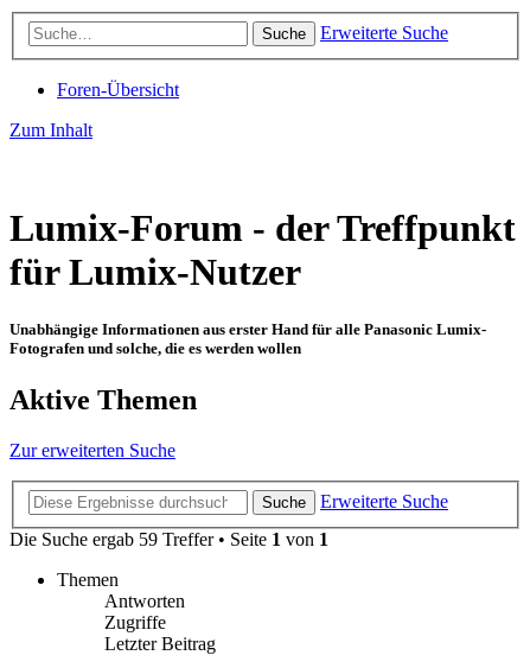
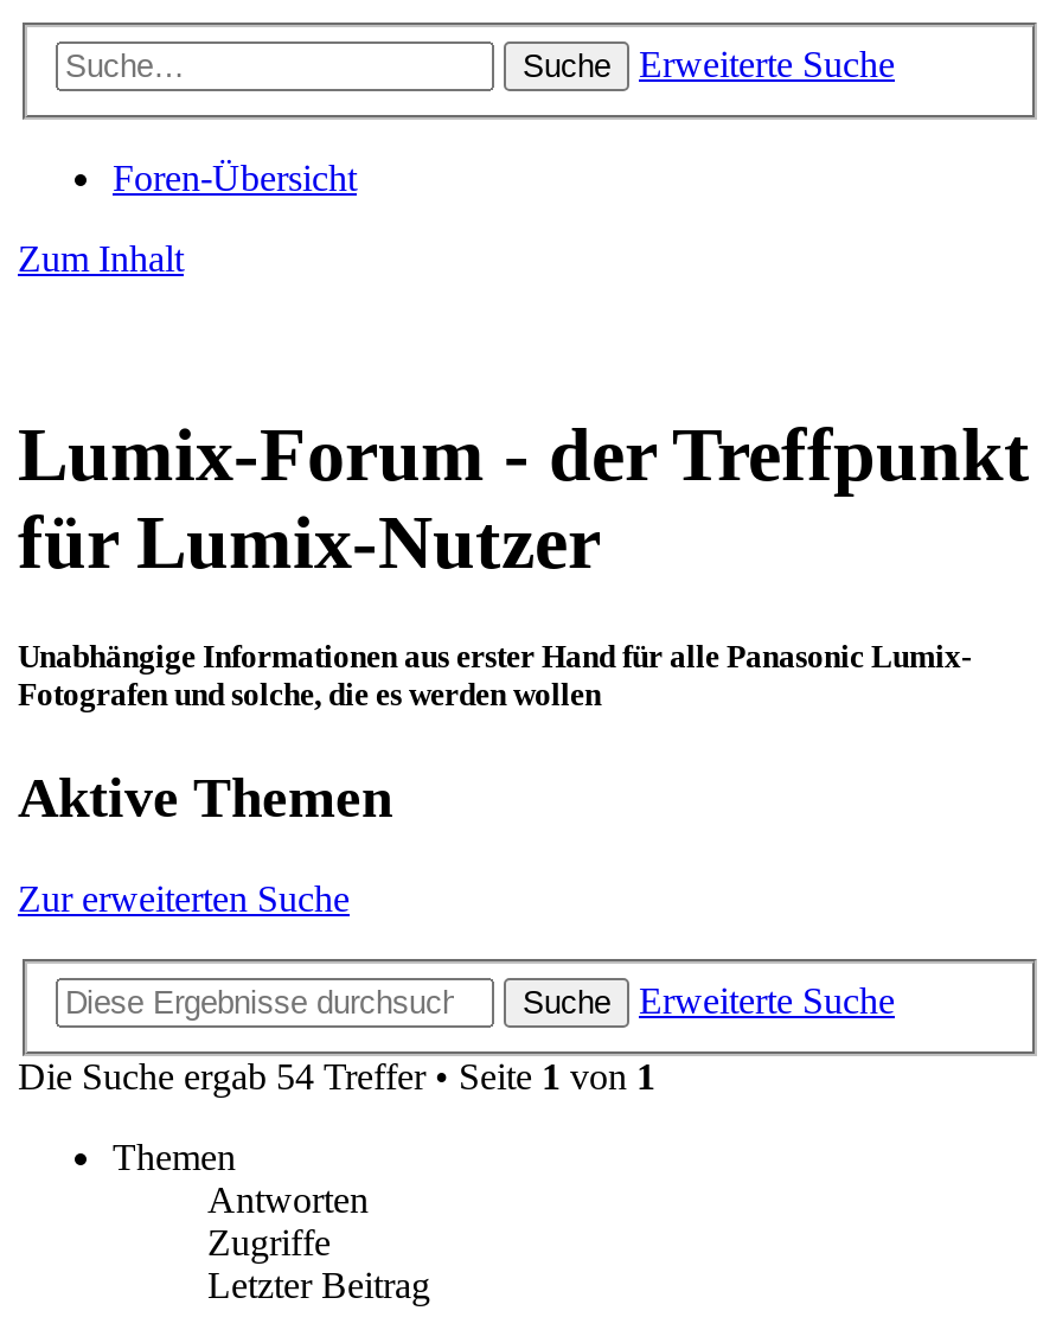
- Die Suche ergab 59 Treffer • Seite1von1
+ Die Suche ergab 54 Treffer • Seite1von1
